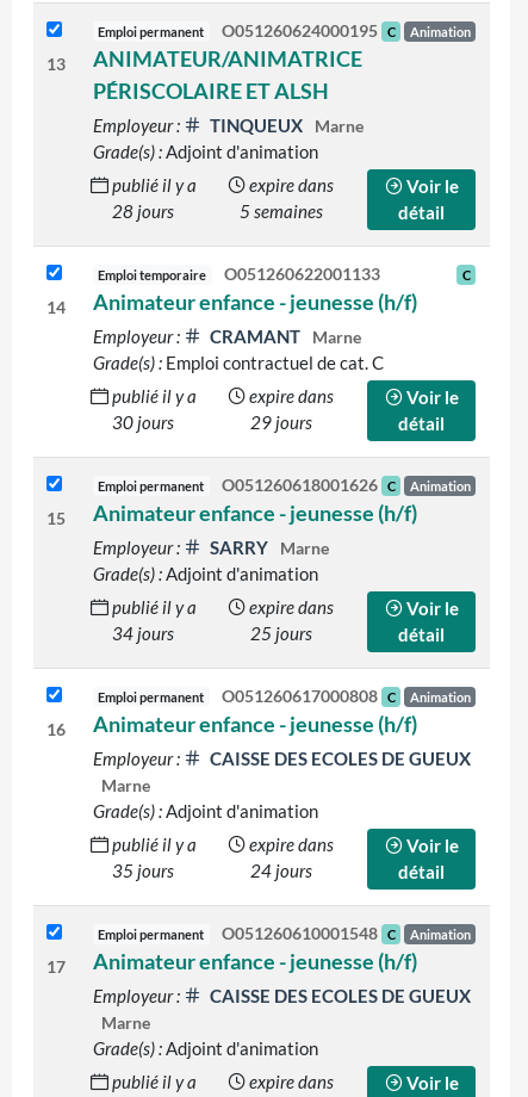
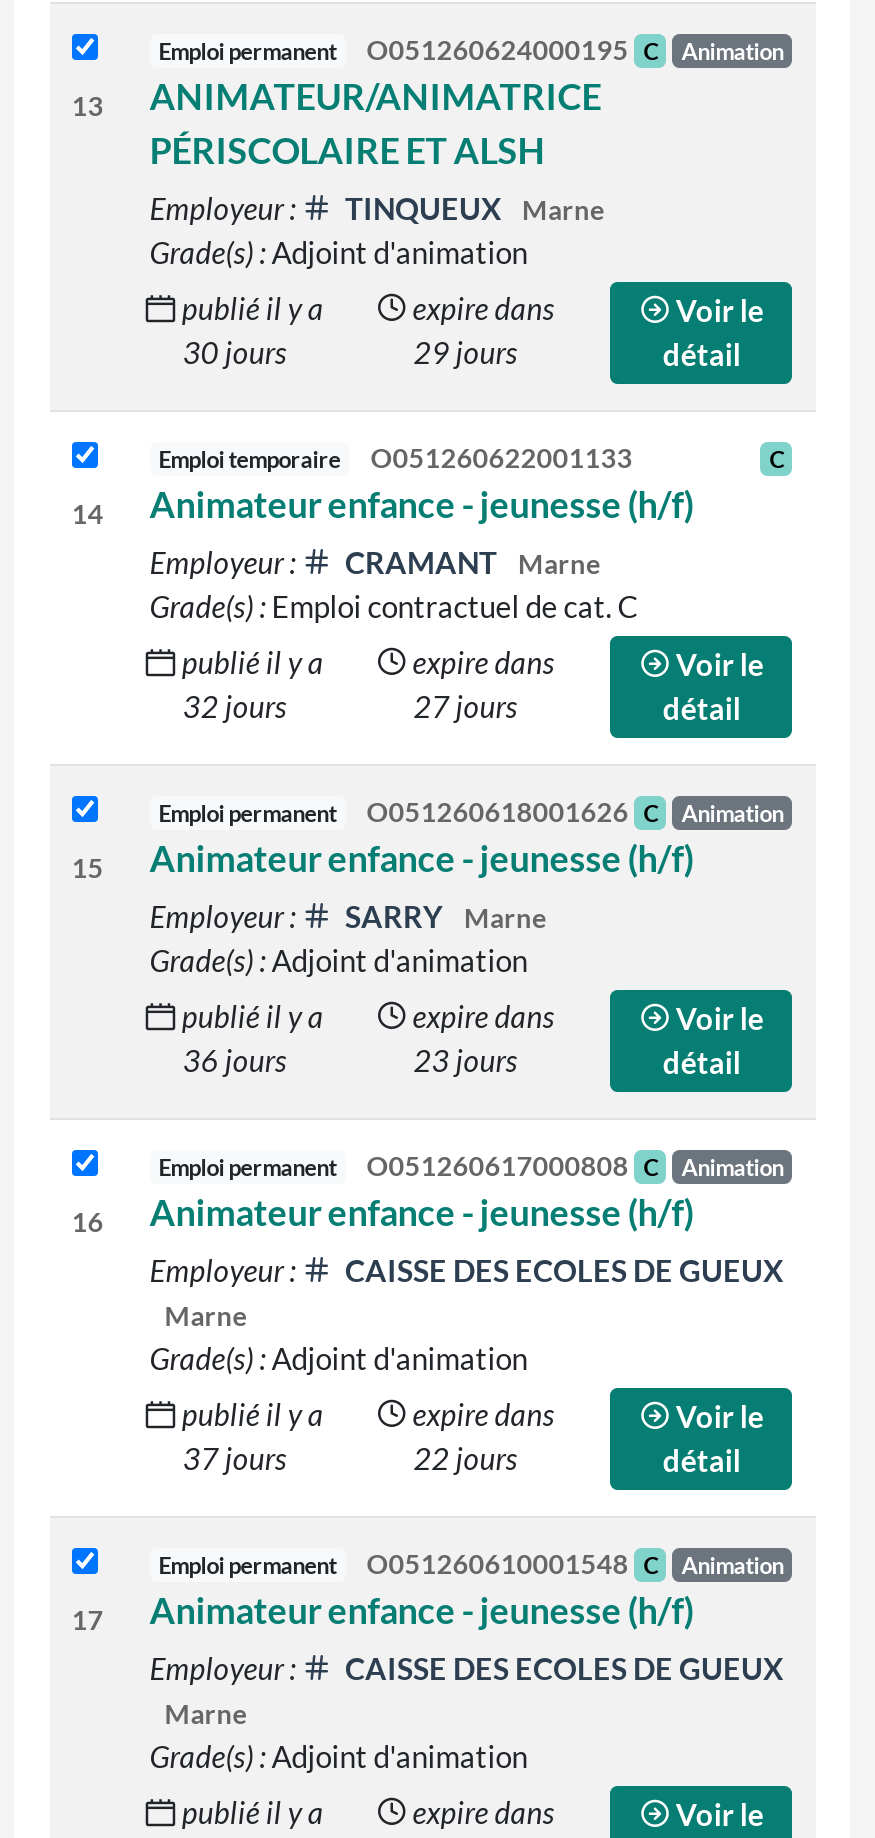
- 28 jours
+ 30 jours

- 5 semaines
+ 29 jours

- 30 jours
+ 32 jours

- 29 jours
+ 27 jours

- 34 jours
+ 36 jours

- 25 jours
+ 23 jours

- 35 jours
+ 37 jours

- 24 jours
+ 22 jours
